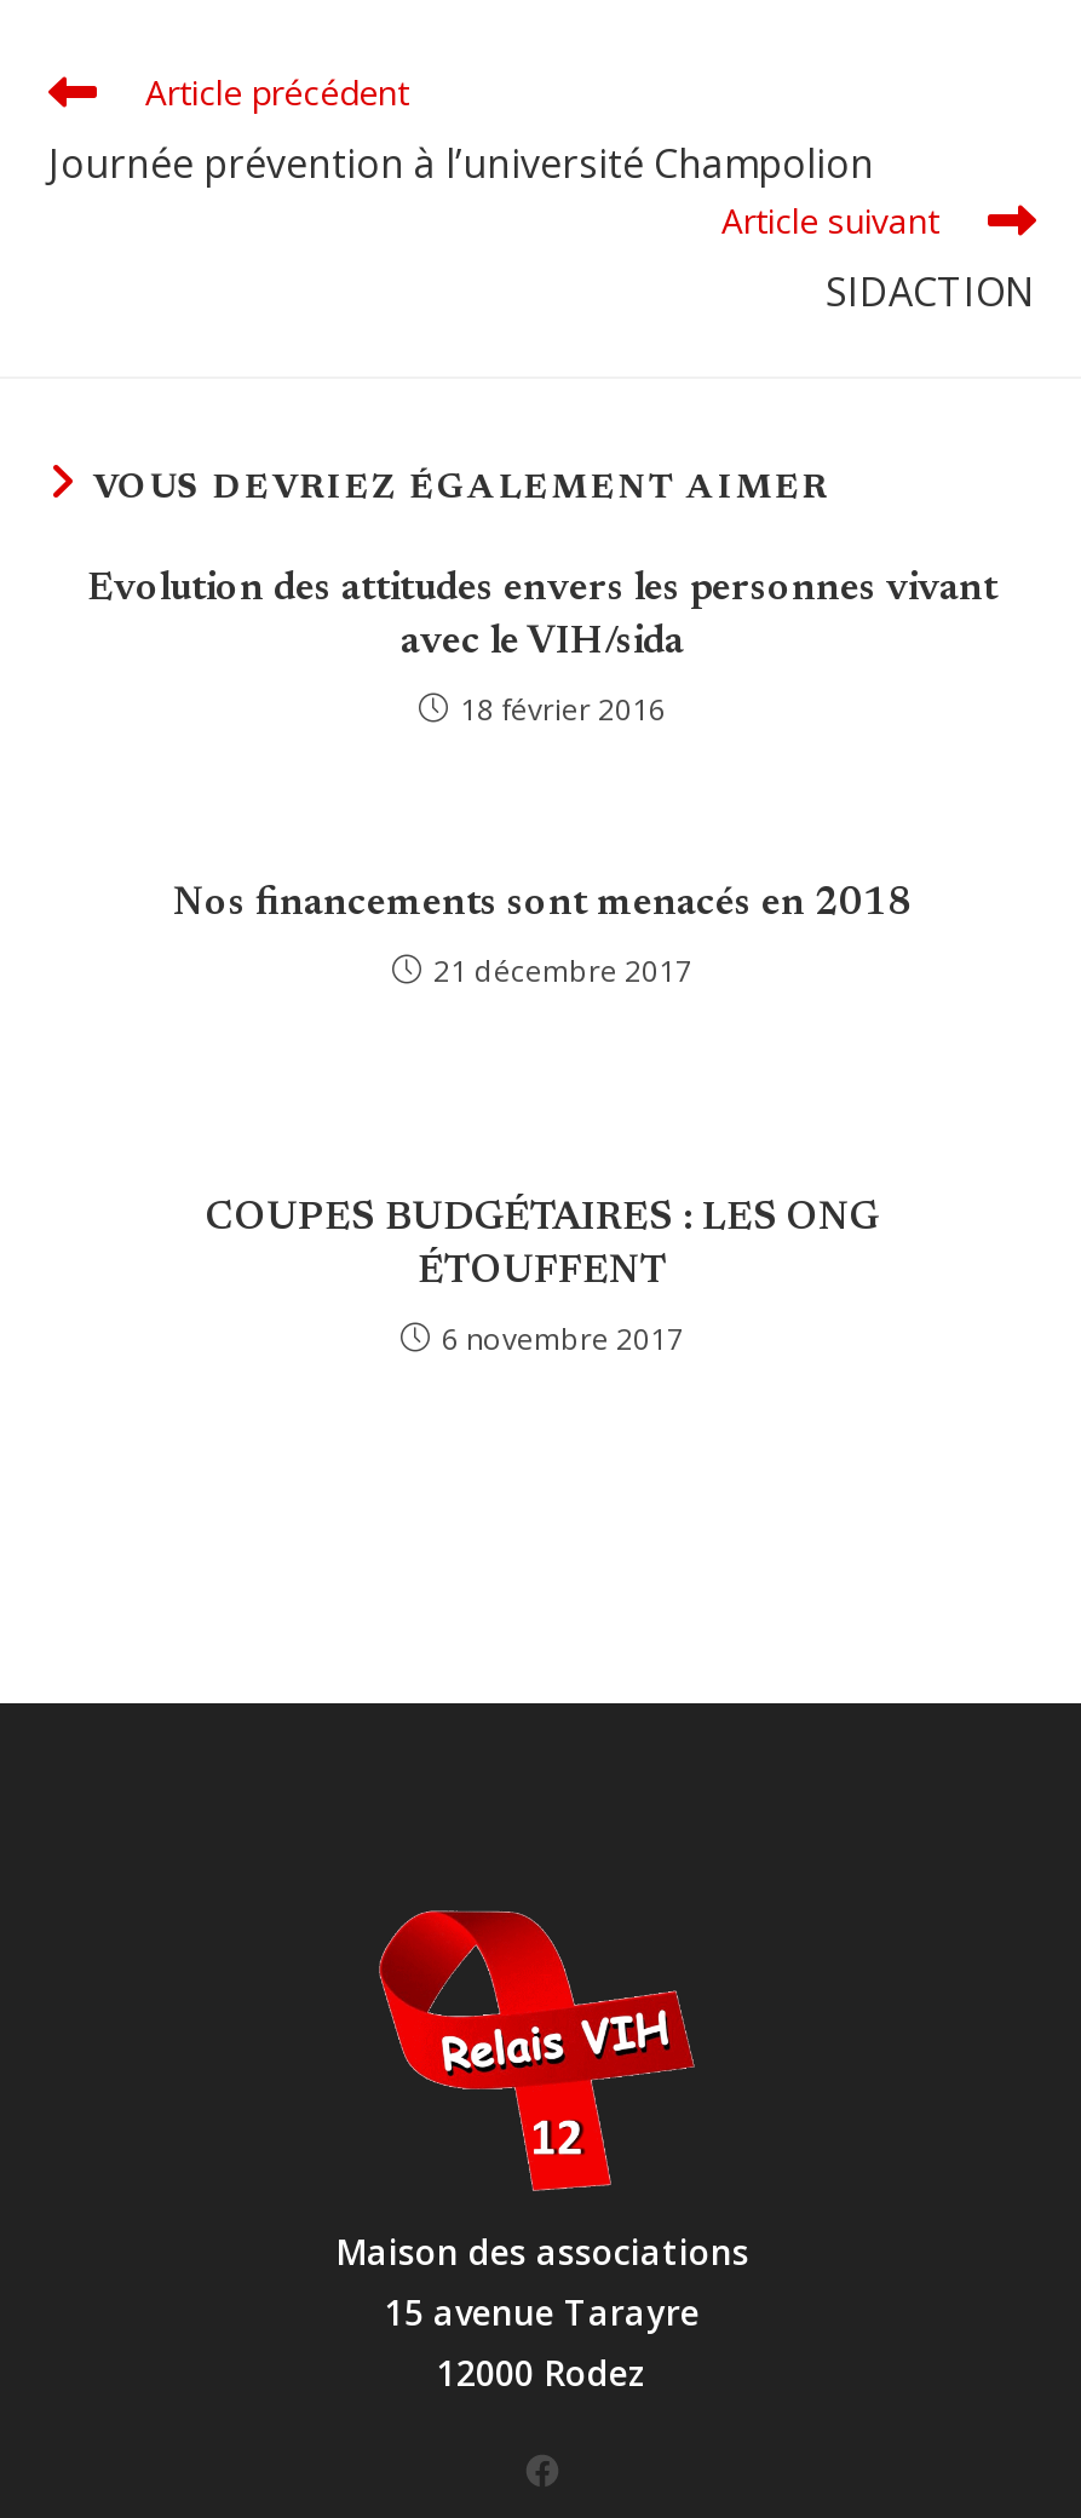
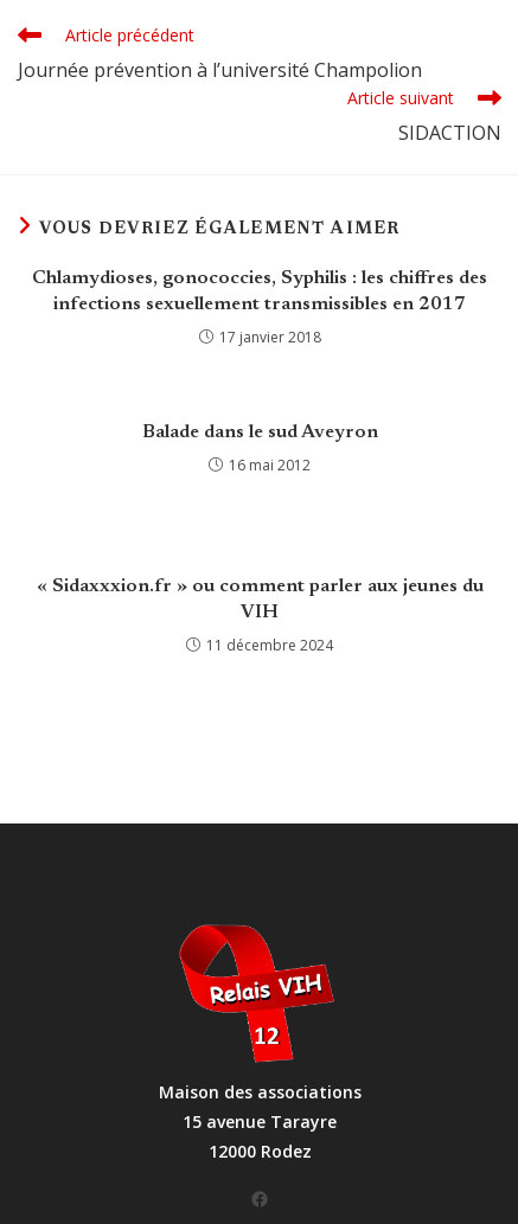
- Evolution des attitudes envers les personnes vivant
- avec le VIH/sida
+ Chlamydioses, gonococcies, Syphilis : les chiffres des
+ infections sexuellement transmissibles en 2017

- 18 février 2016
+ 17 janvier 2018

- Nos financements sont menacés en 2018
+ Balade dans le sud Aveyron

- 21 décembre 2017
+ 16 mai 2012

- COUPES BUDGÉTAIRES : LES ONG
- ÉTOUFFENT
+ « Sidaxxxion.fr » ou comment parler aux jeunes du
+ VIH

- 6 novembre 2017
+ 11 décembre 2024
